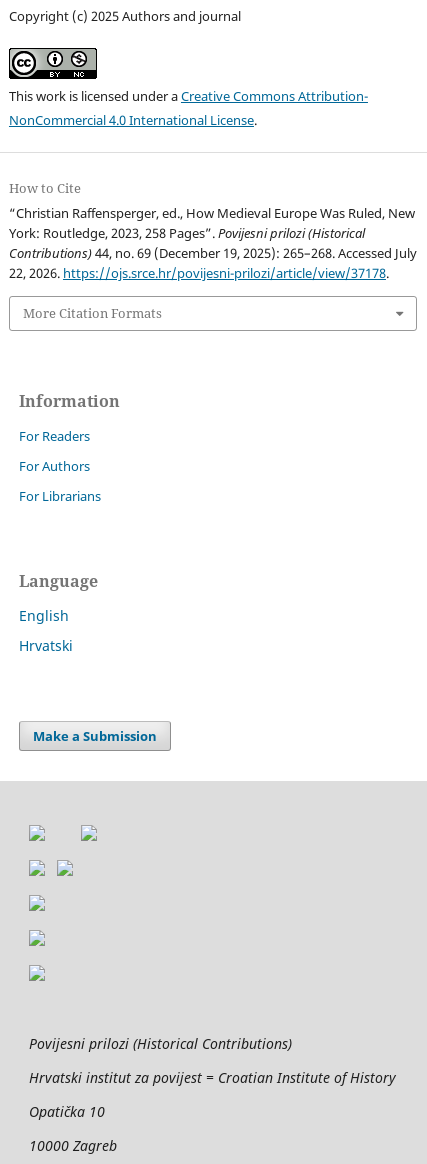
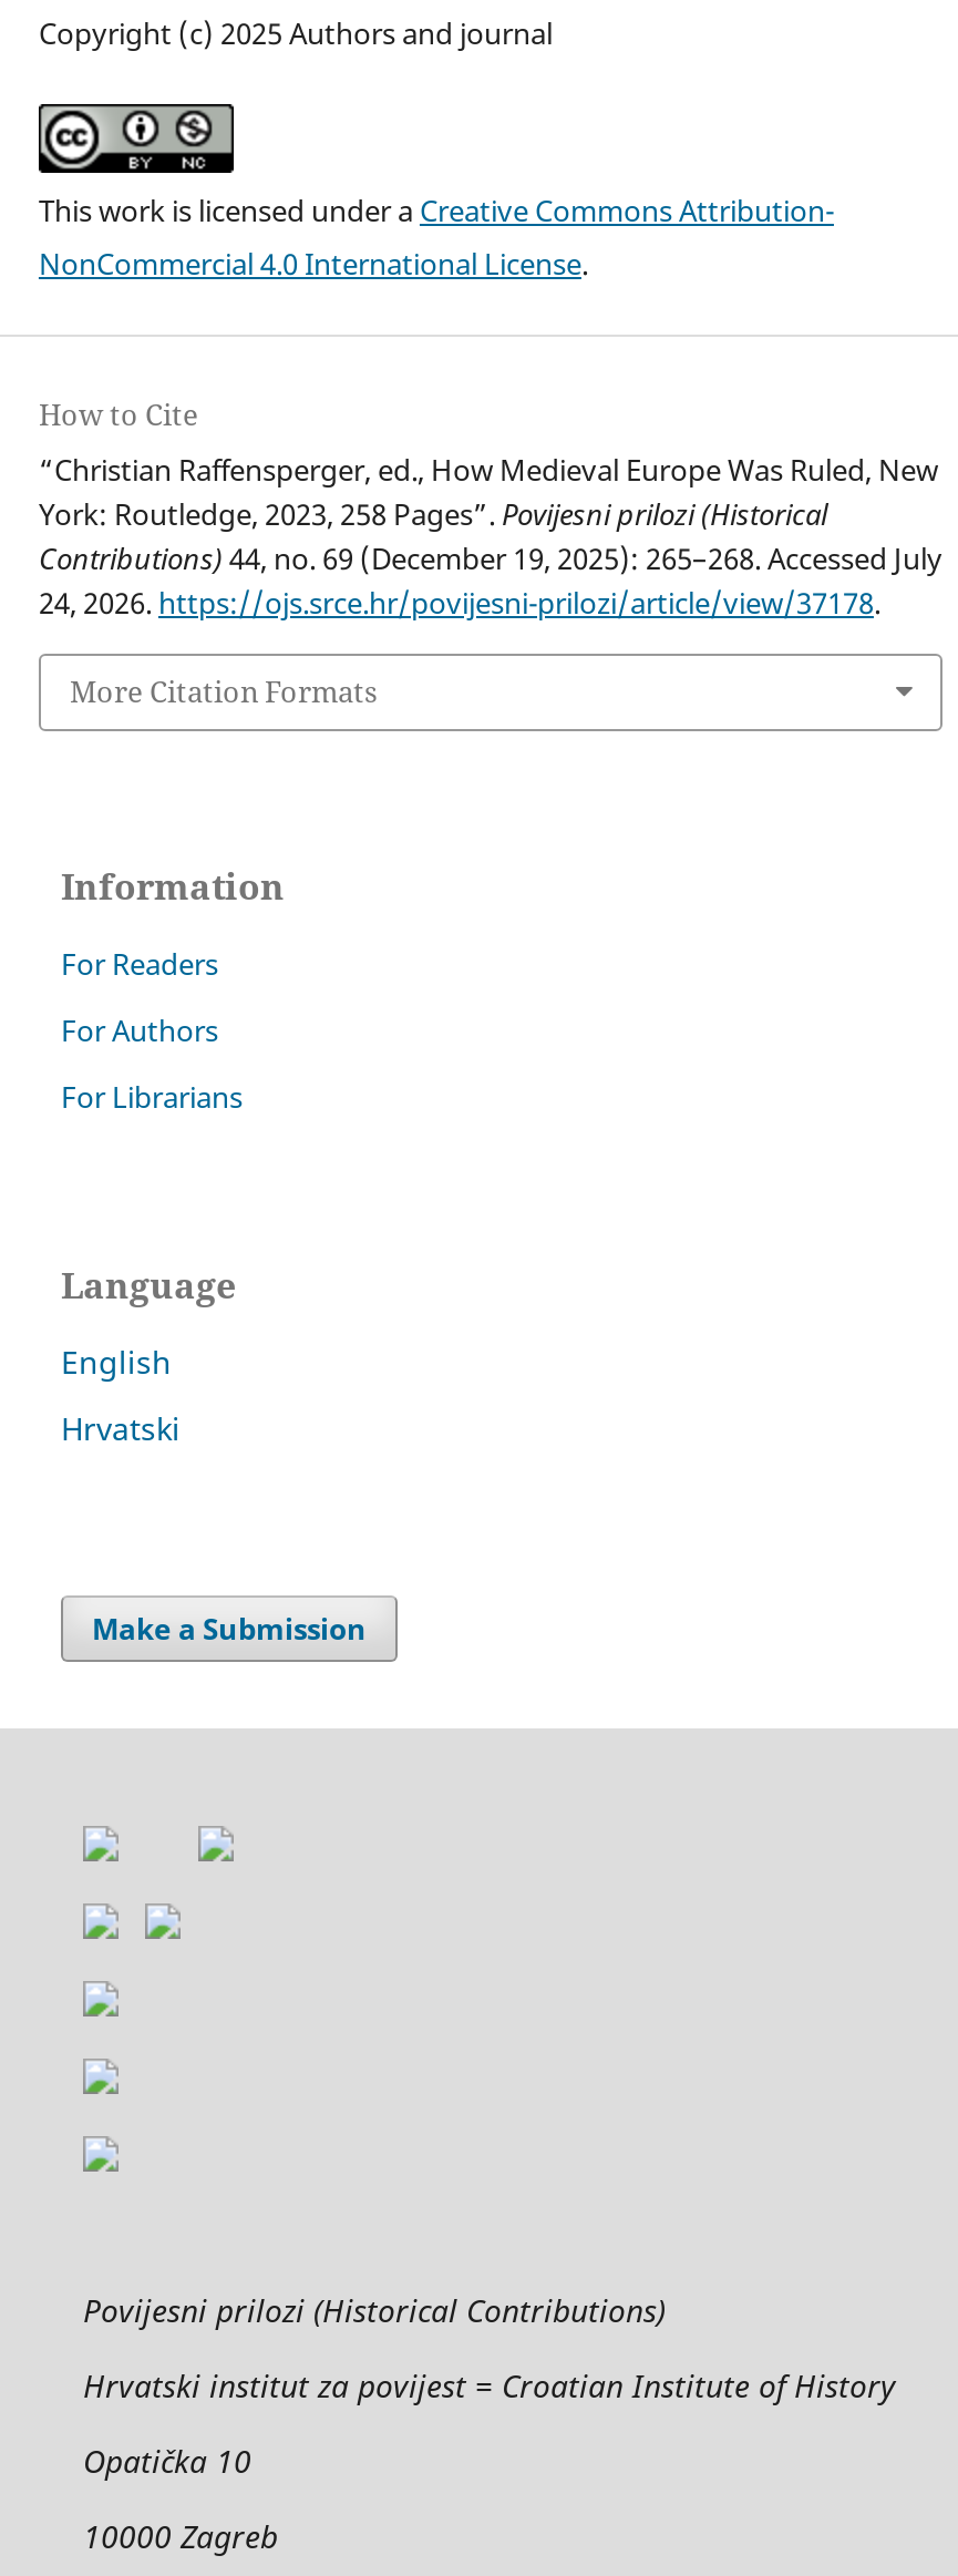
- 22, 2026. https://ojs.srce.hr/povijesni-prilozi/article/view/37178.
+ 24, 2026. https://ojs.srce.hr/povijesni-prilozi/article/view/37178.
